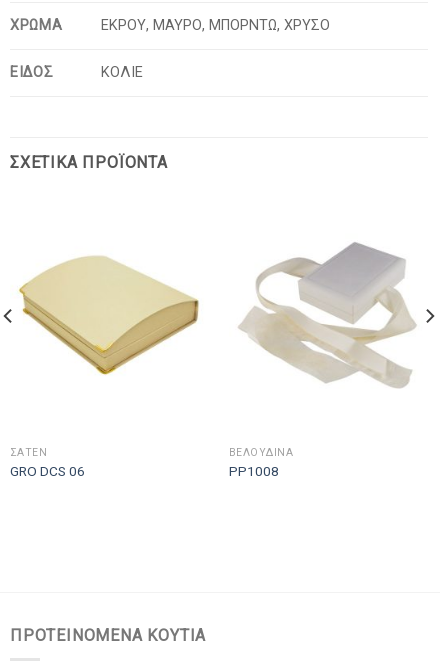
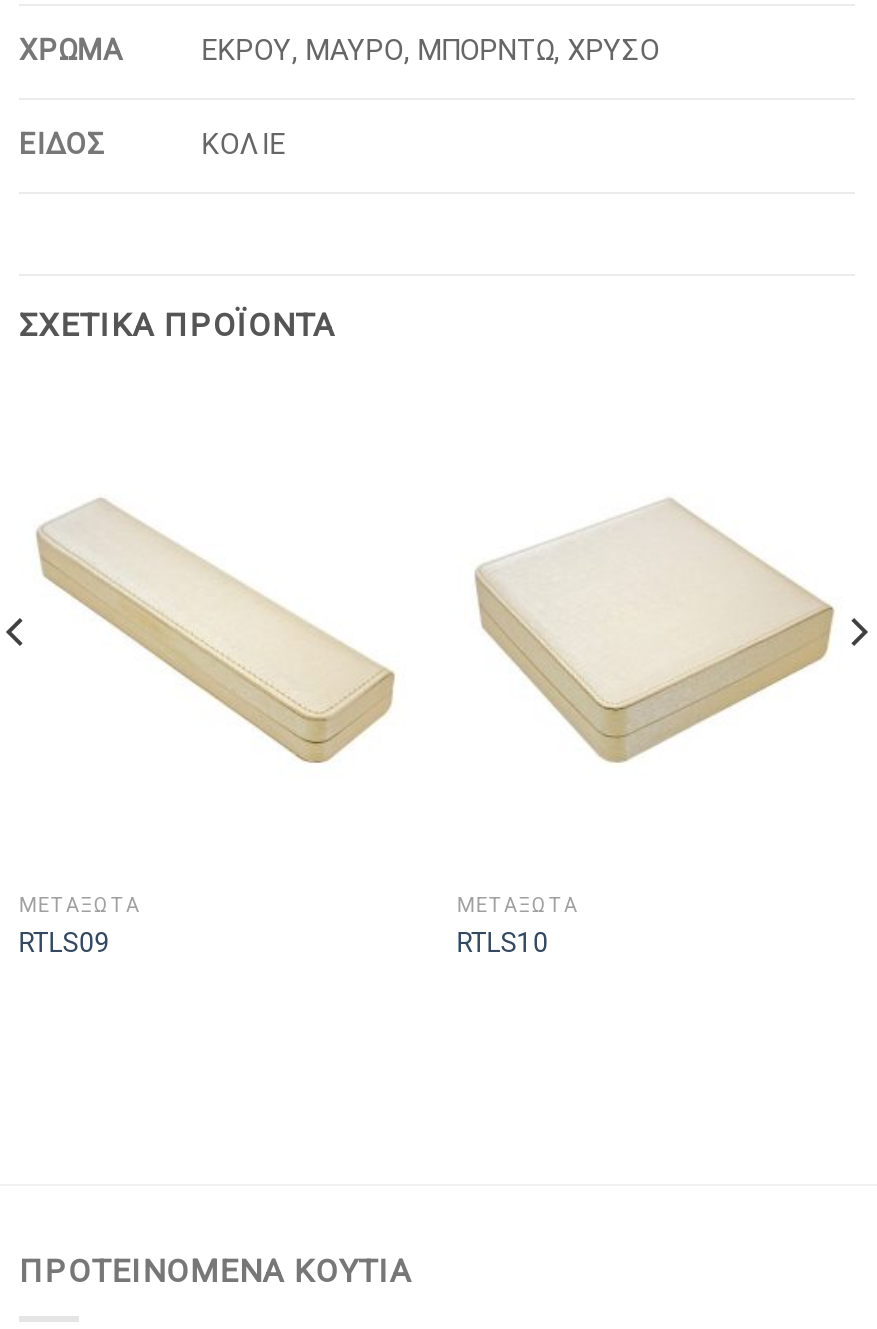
- [image]
+ [image]

- [image]
+ [image]

- ΣΑΤΕΝ
- GRO DCS 06
+ ΜΕΤΑΞΩΤΑ
+ RTLS09

- ΒΕΛΟΥΔΙΝΑ
- PP1008
+ ΜΕΤΑΞΩΤΑ
+ RTLS10
